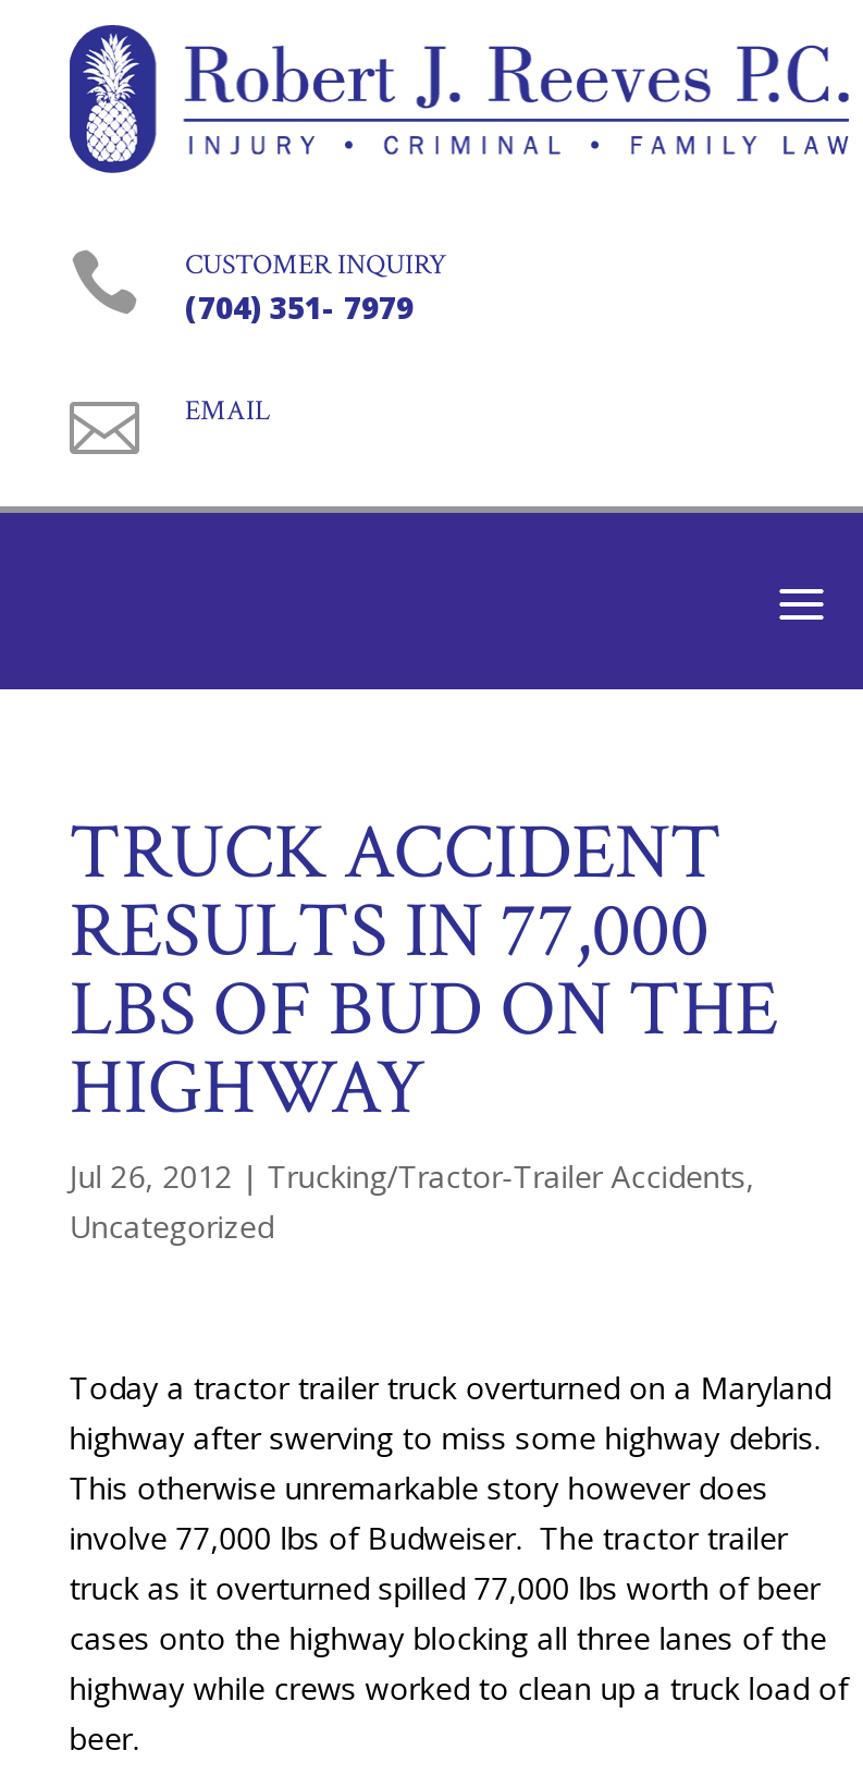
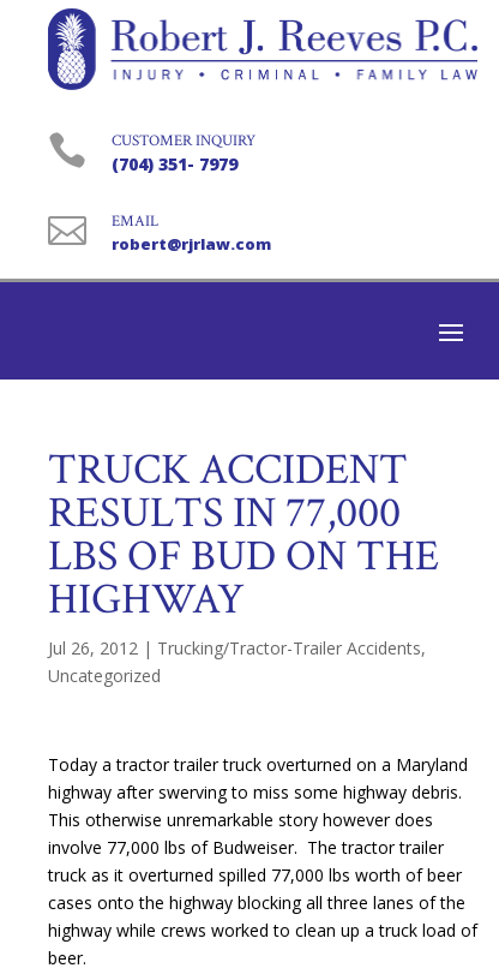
+ robert@rjrlaw.com
